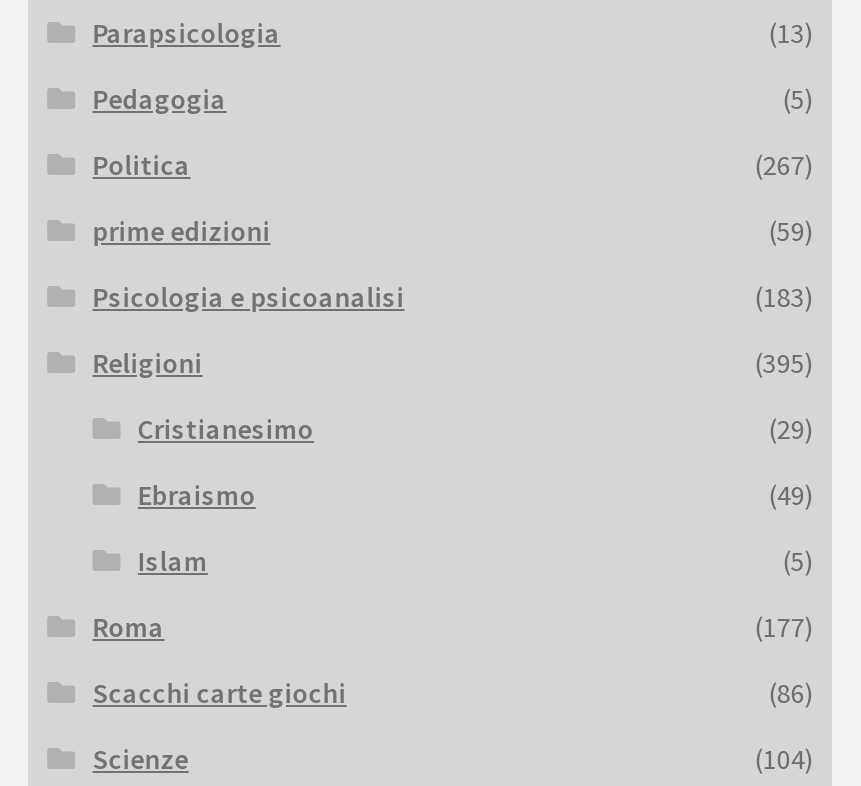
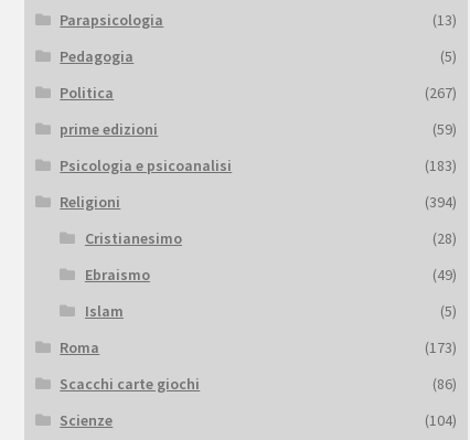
- (395)
+ (394)

- (29)
+ (28)

- (177)
+ (173)
